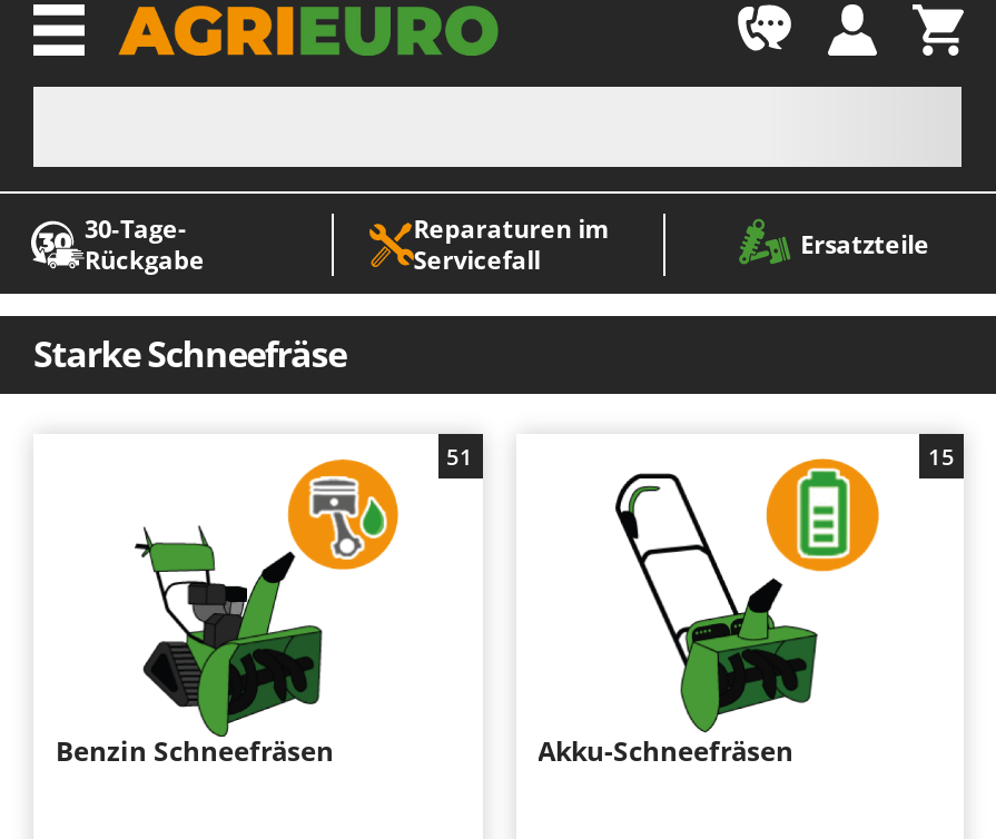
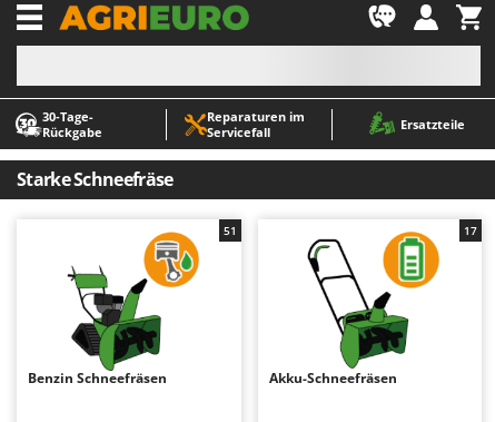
- 15
+ 17
